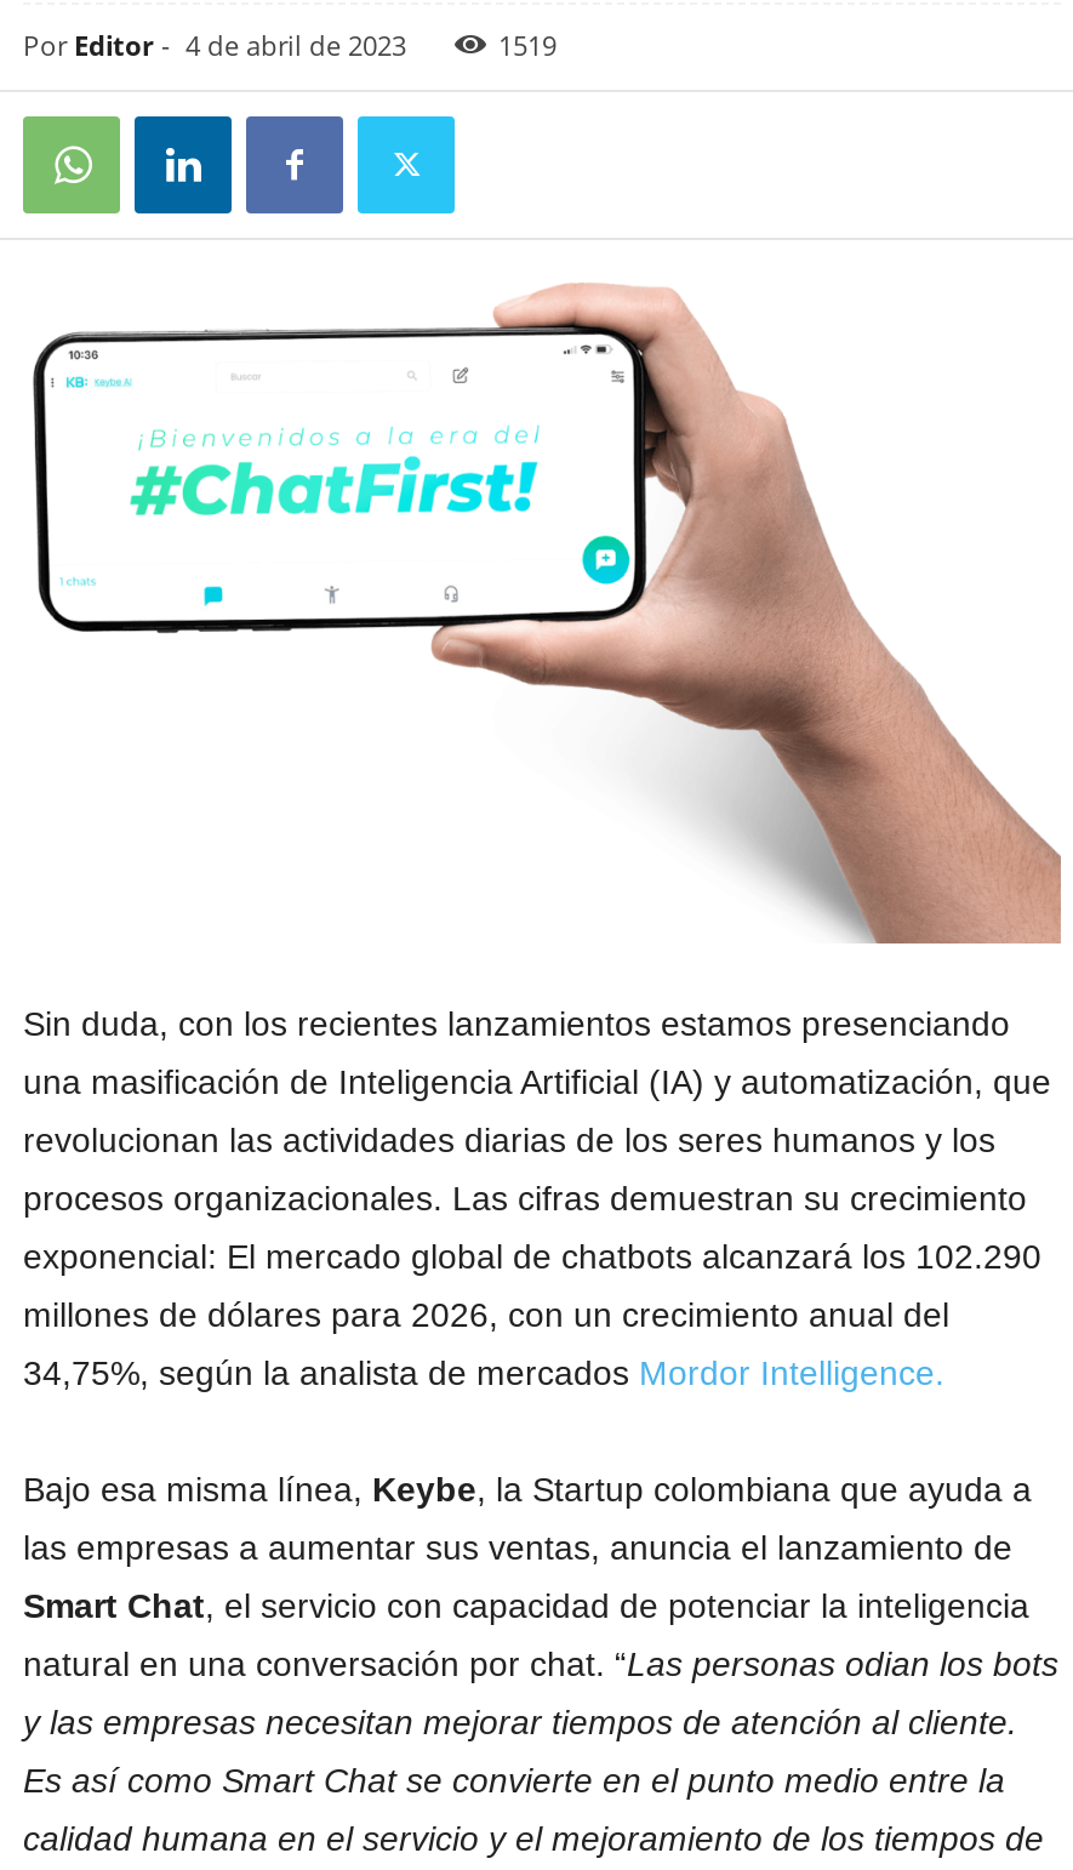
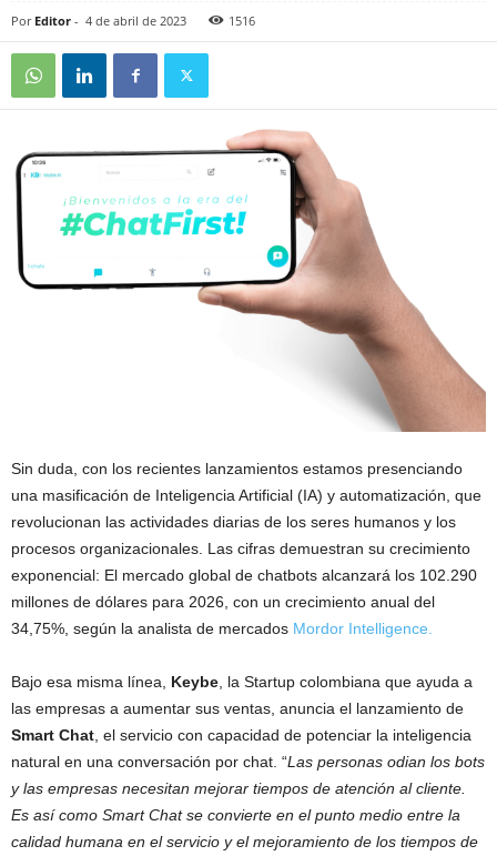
- 1519
+ 1516
